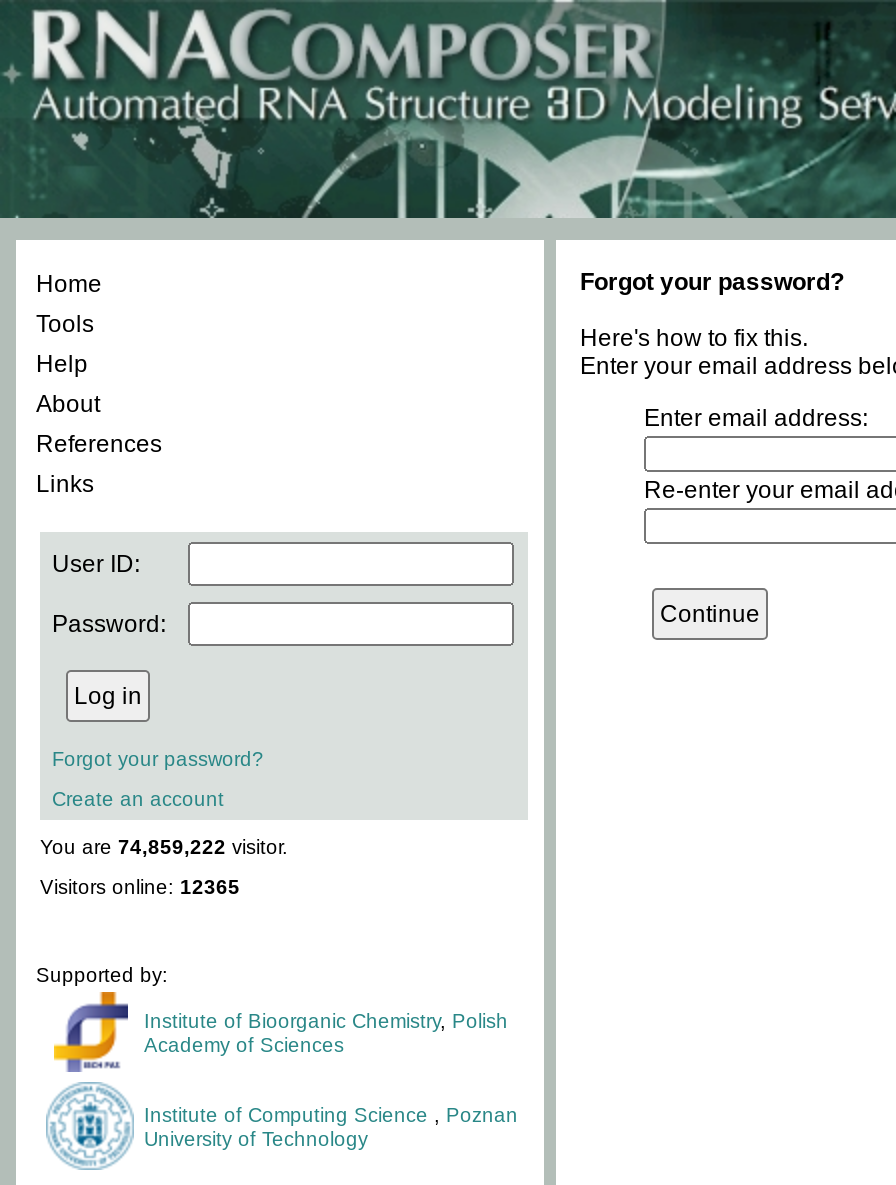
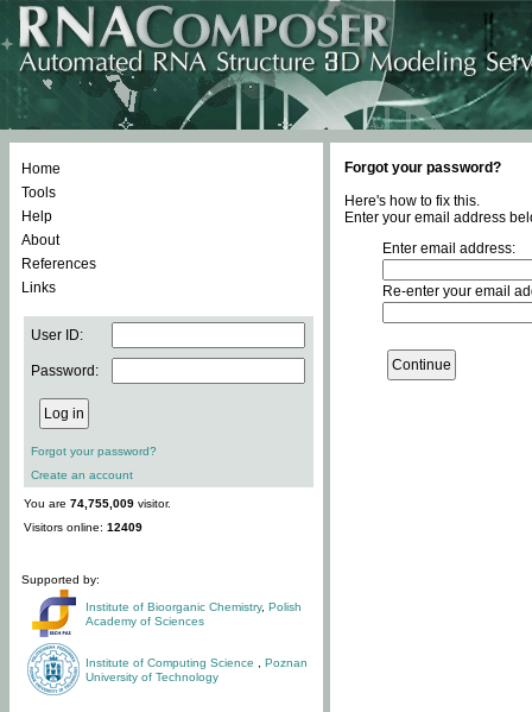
- You are 74,859,222 visitor.
+ You are 74,755,009 visitor.

- Visitors online: 12365
+ Visitors online: 12409
